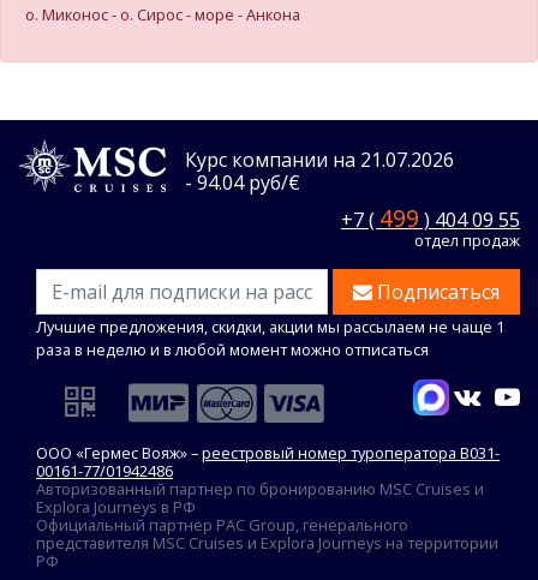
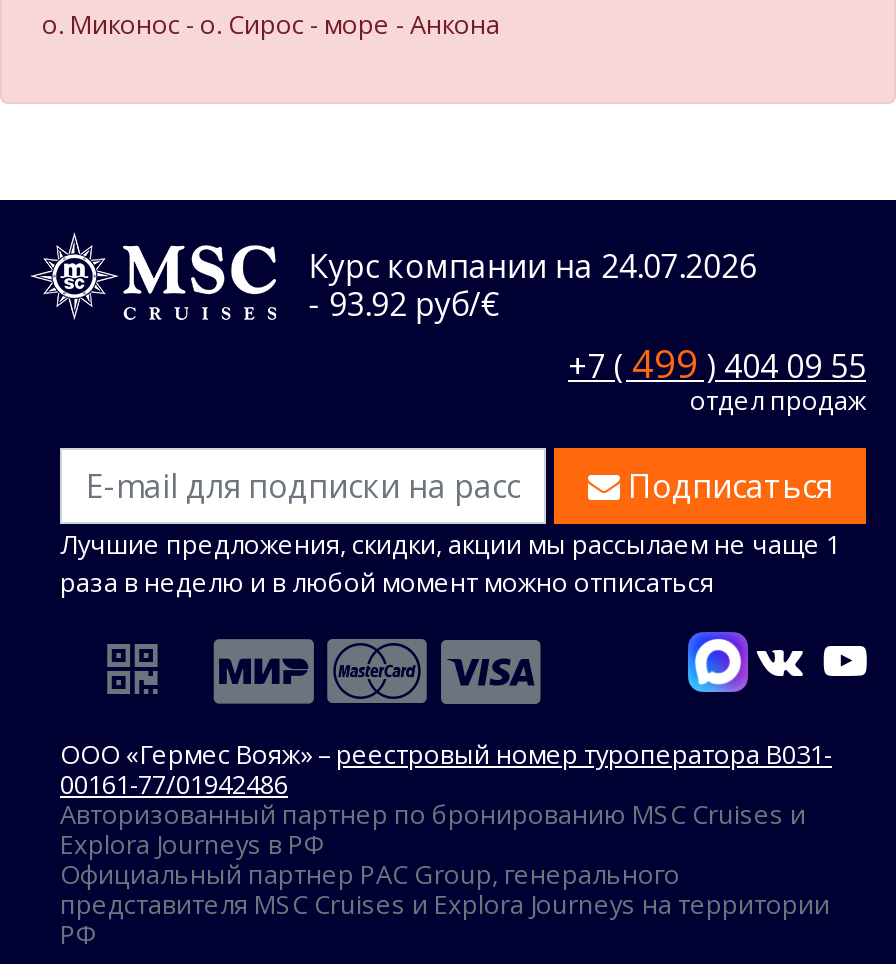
- Курс компании на 21.07.2026
+ Курс компании на 24.07.2026

- - 94.04 руб/€
+ - 93.92 руб/€
